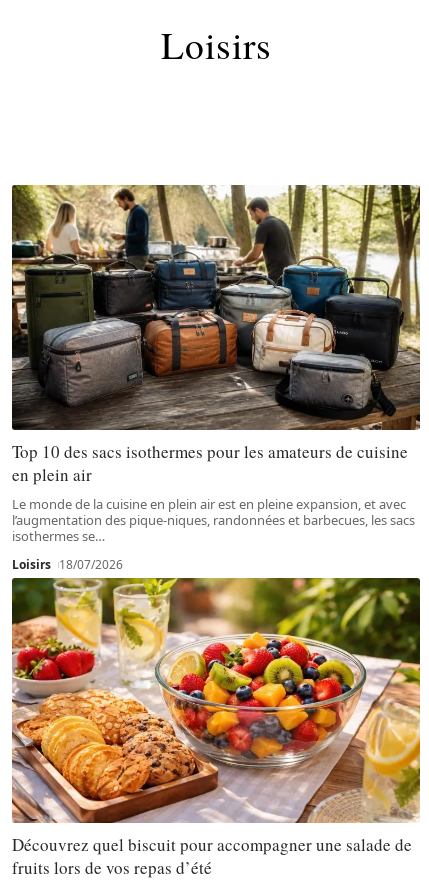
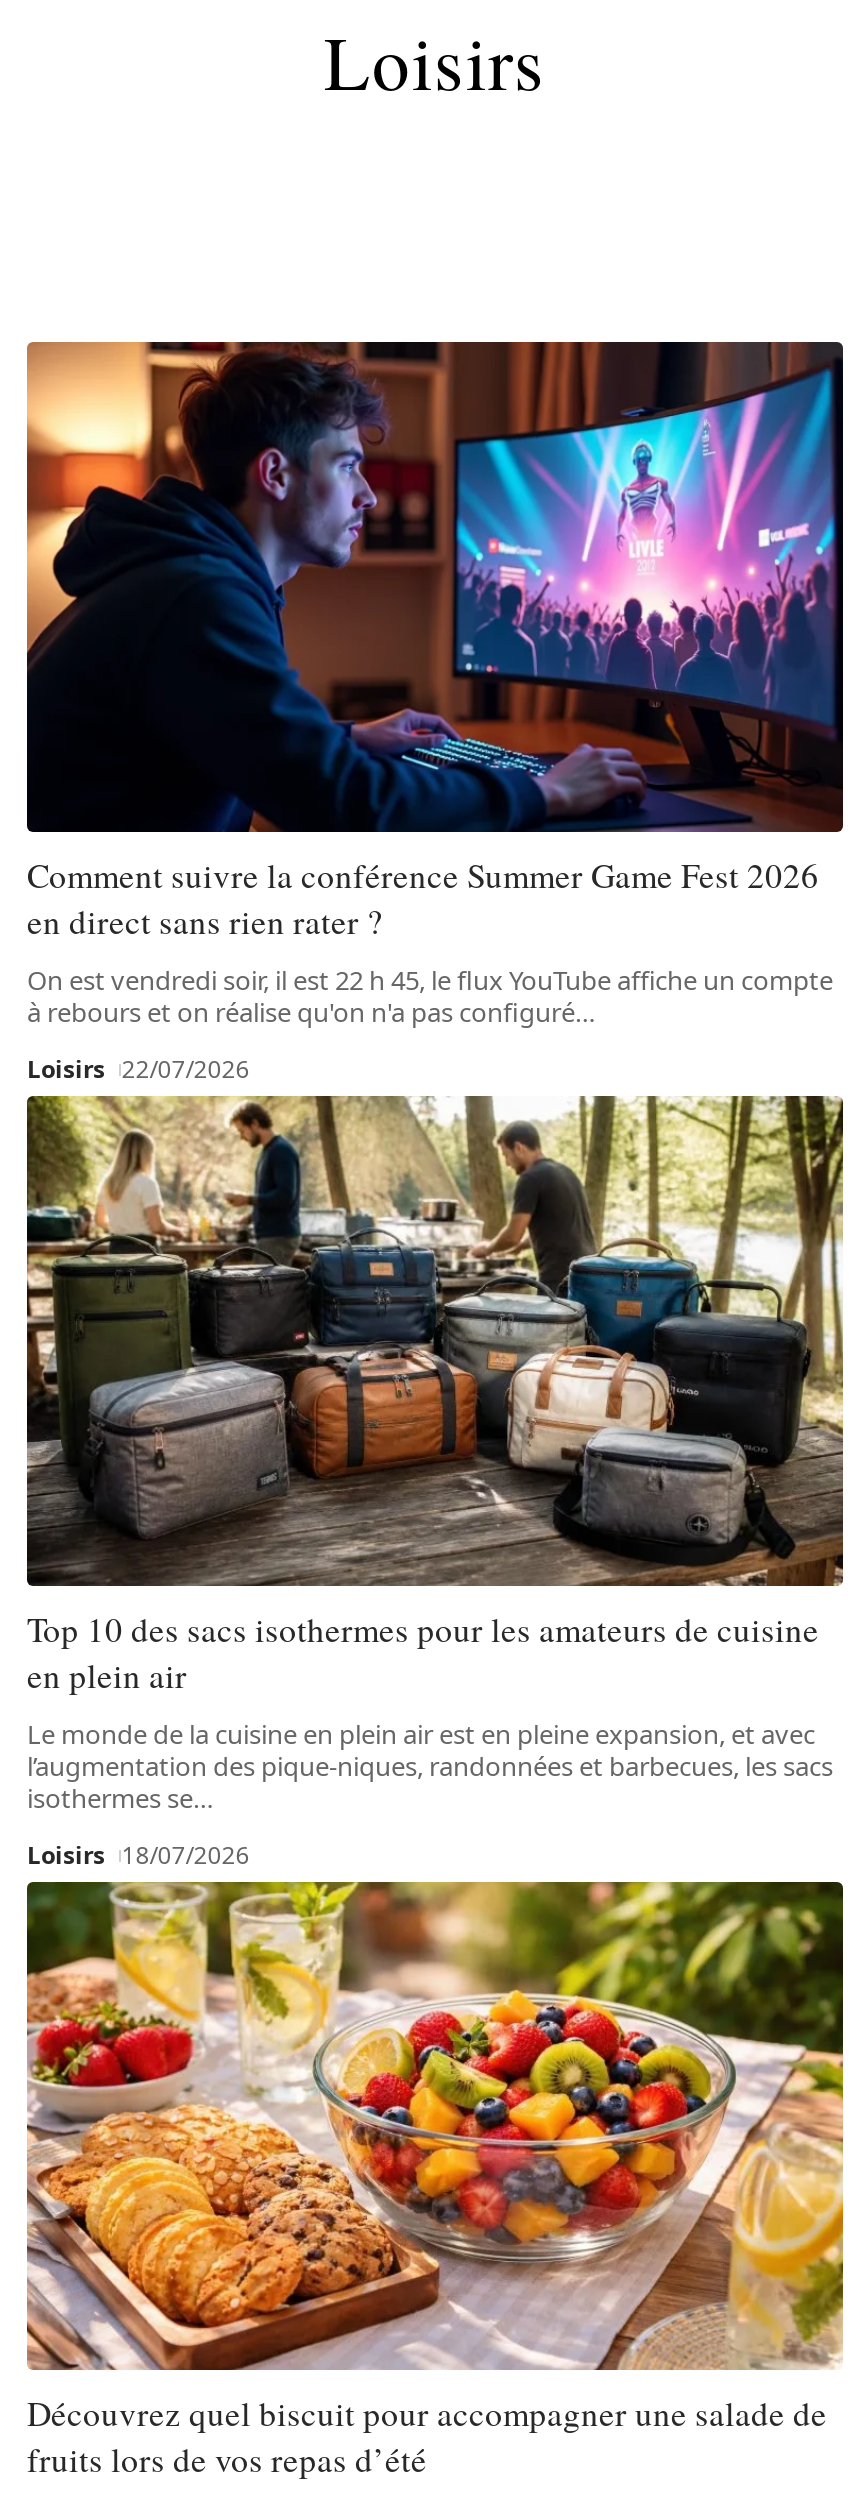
+ [image]
+ Comment suivre la conférence Summer Game Fest 2026
+ en direct sans rien rater ?
+ On est vendredi soir, il est 22 h 45, le flux YouTube affiche un compte
+ à rebours et on réalise qu'on n'a pas configuré…
+ Loisirs 22/07/2026
